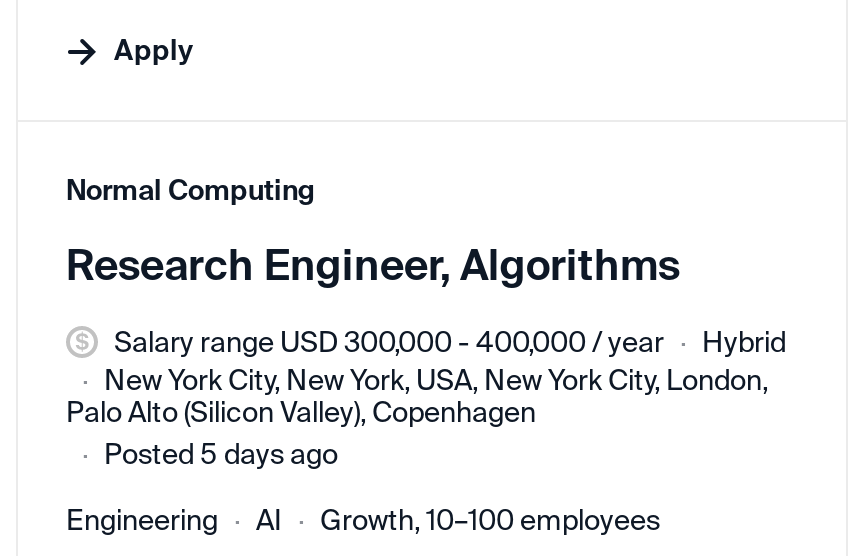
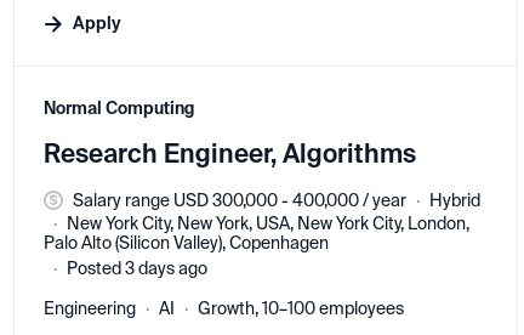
- Posted 5 days ago
+ Posted 3 days ago
